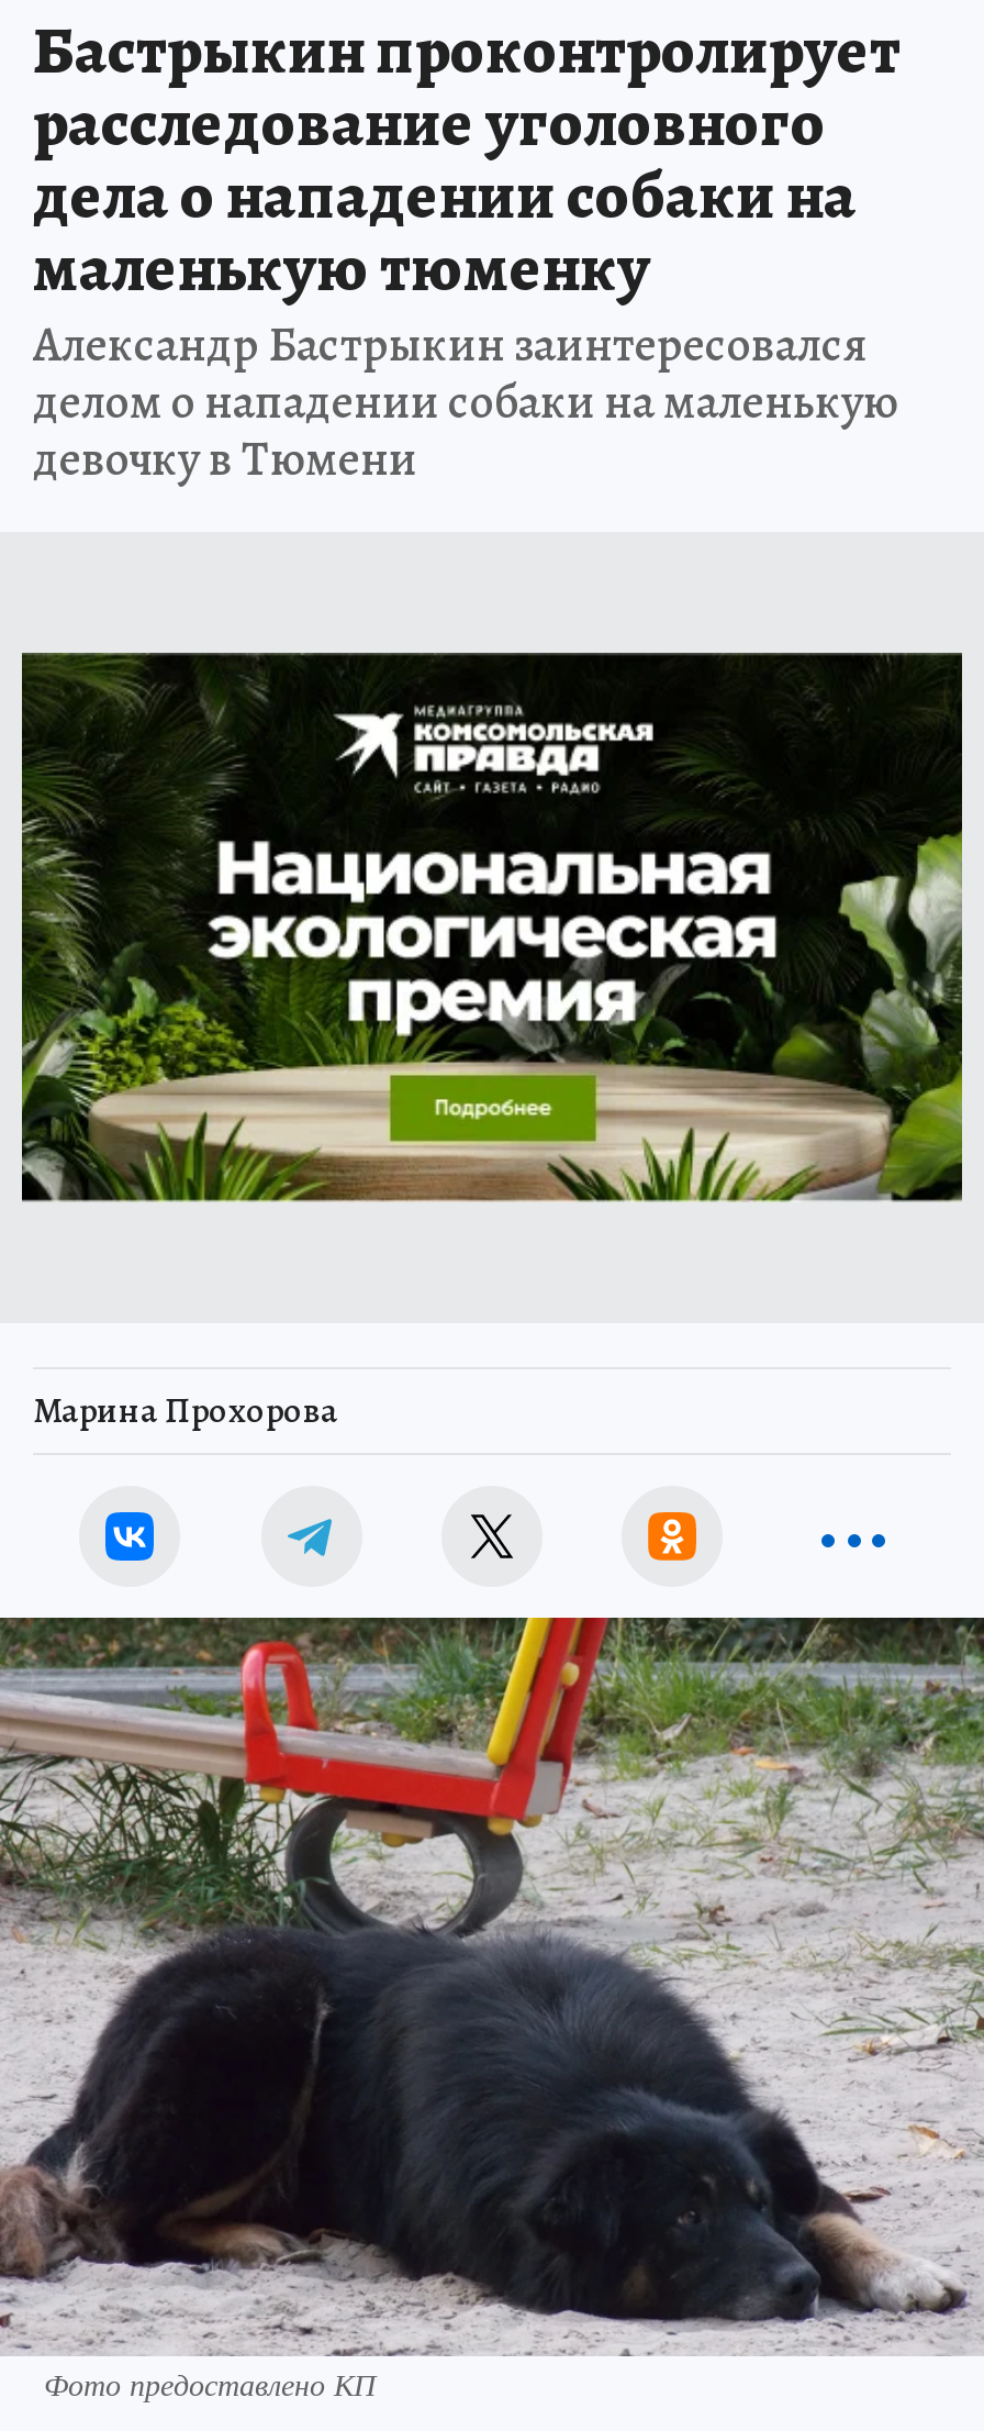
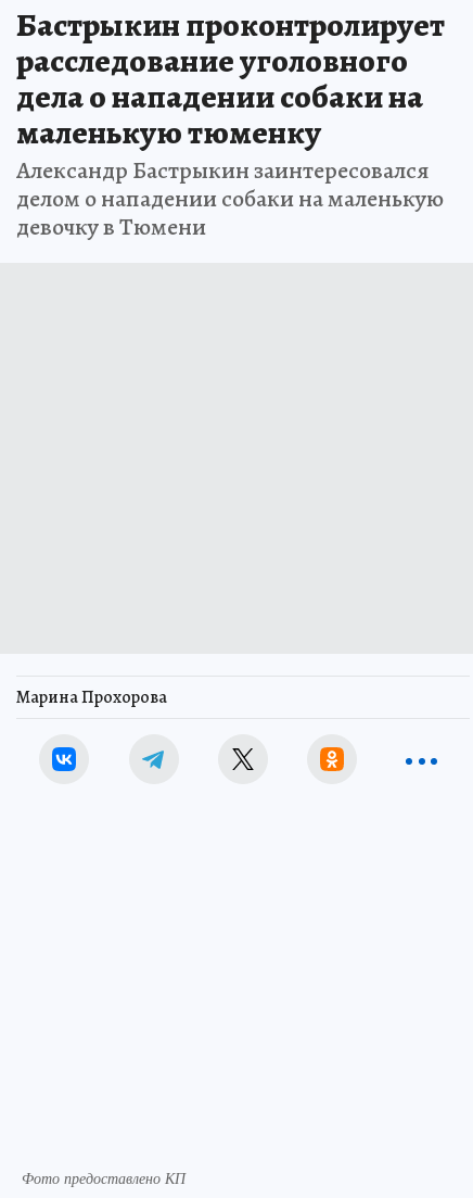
- [image]

- [image]
